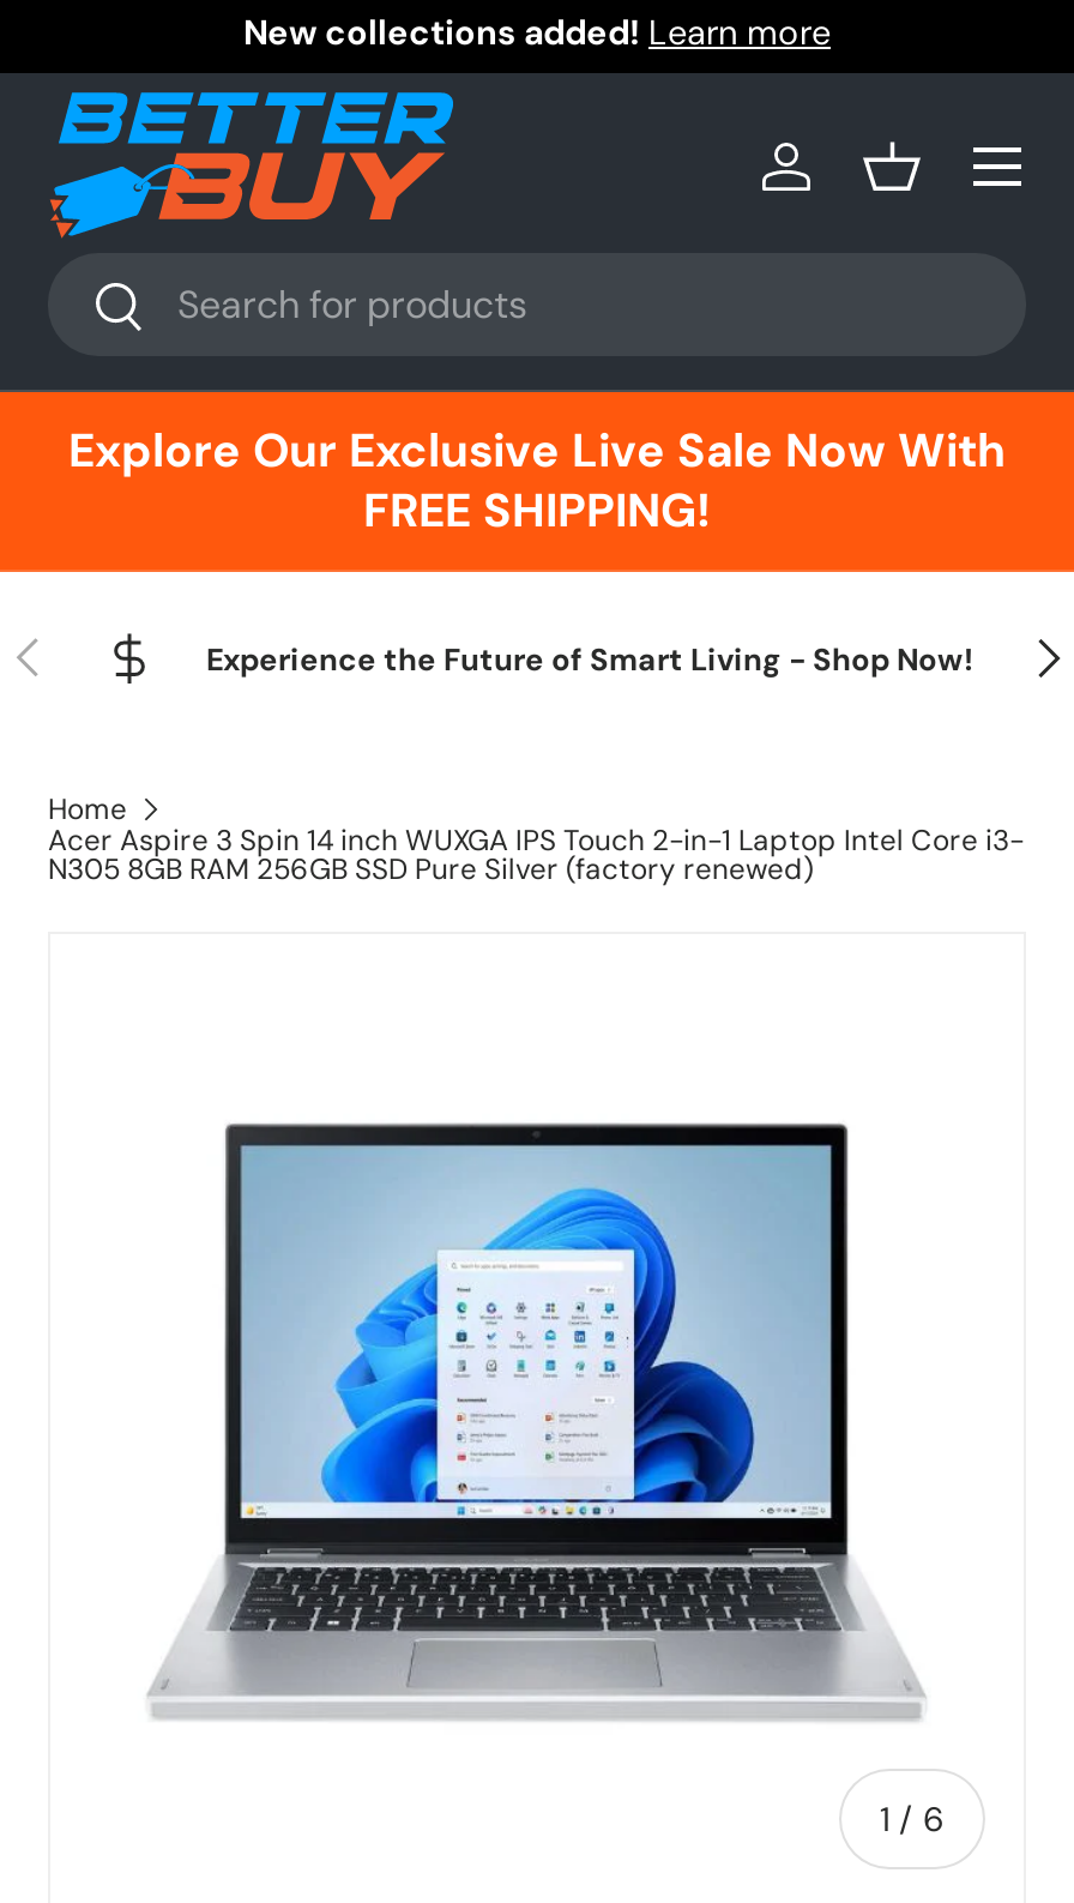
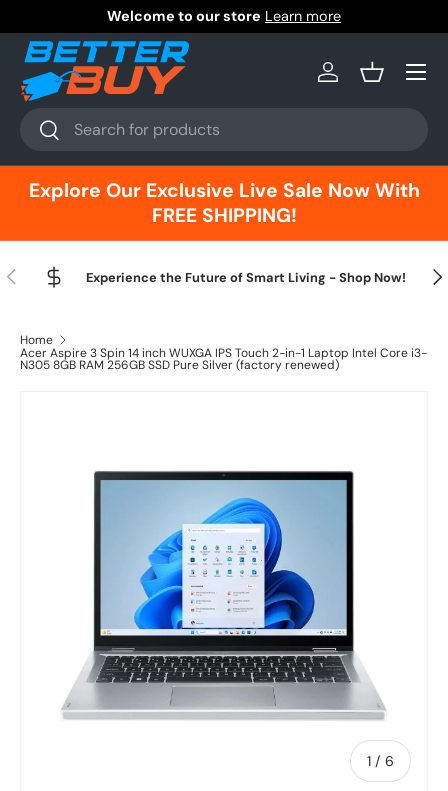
- New collections added! Learn more
+ Welcome to our store Learn more
